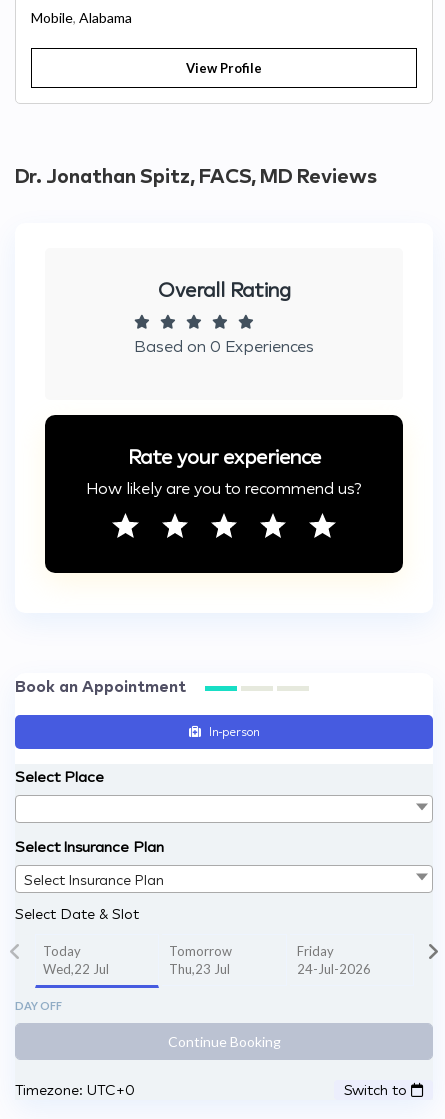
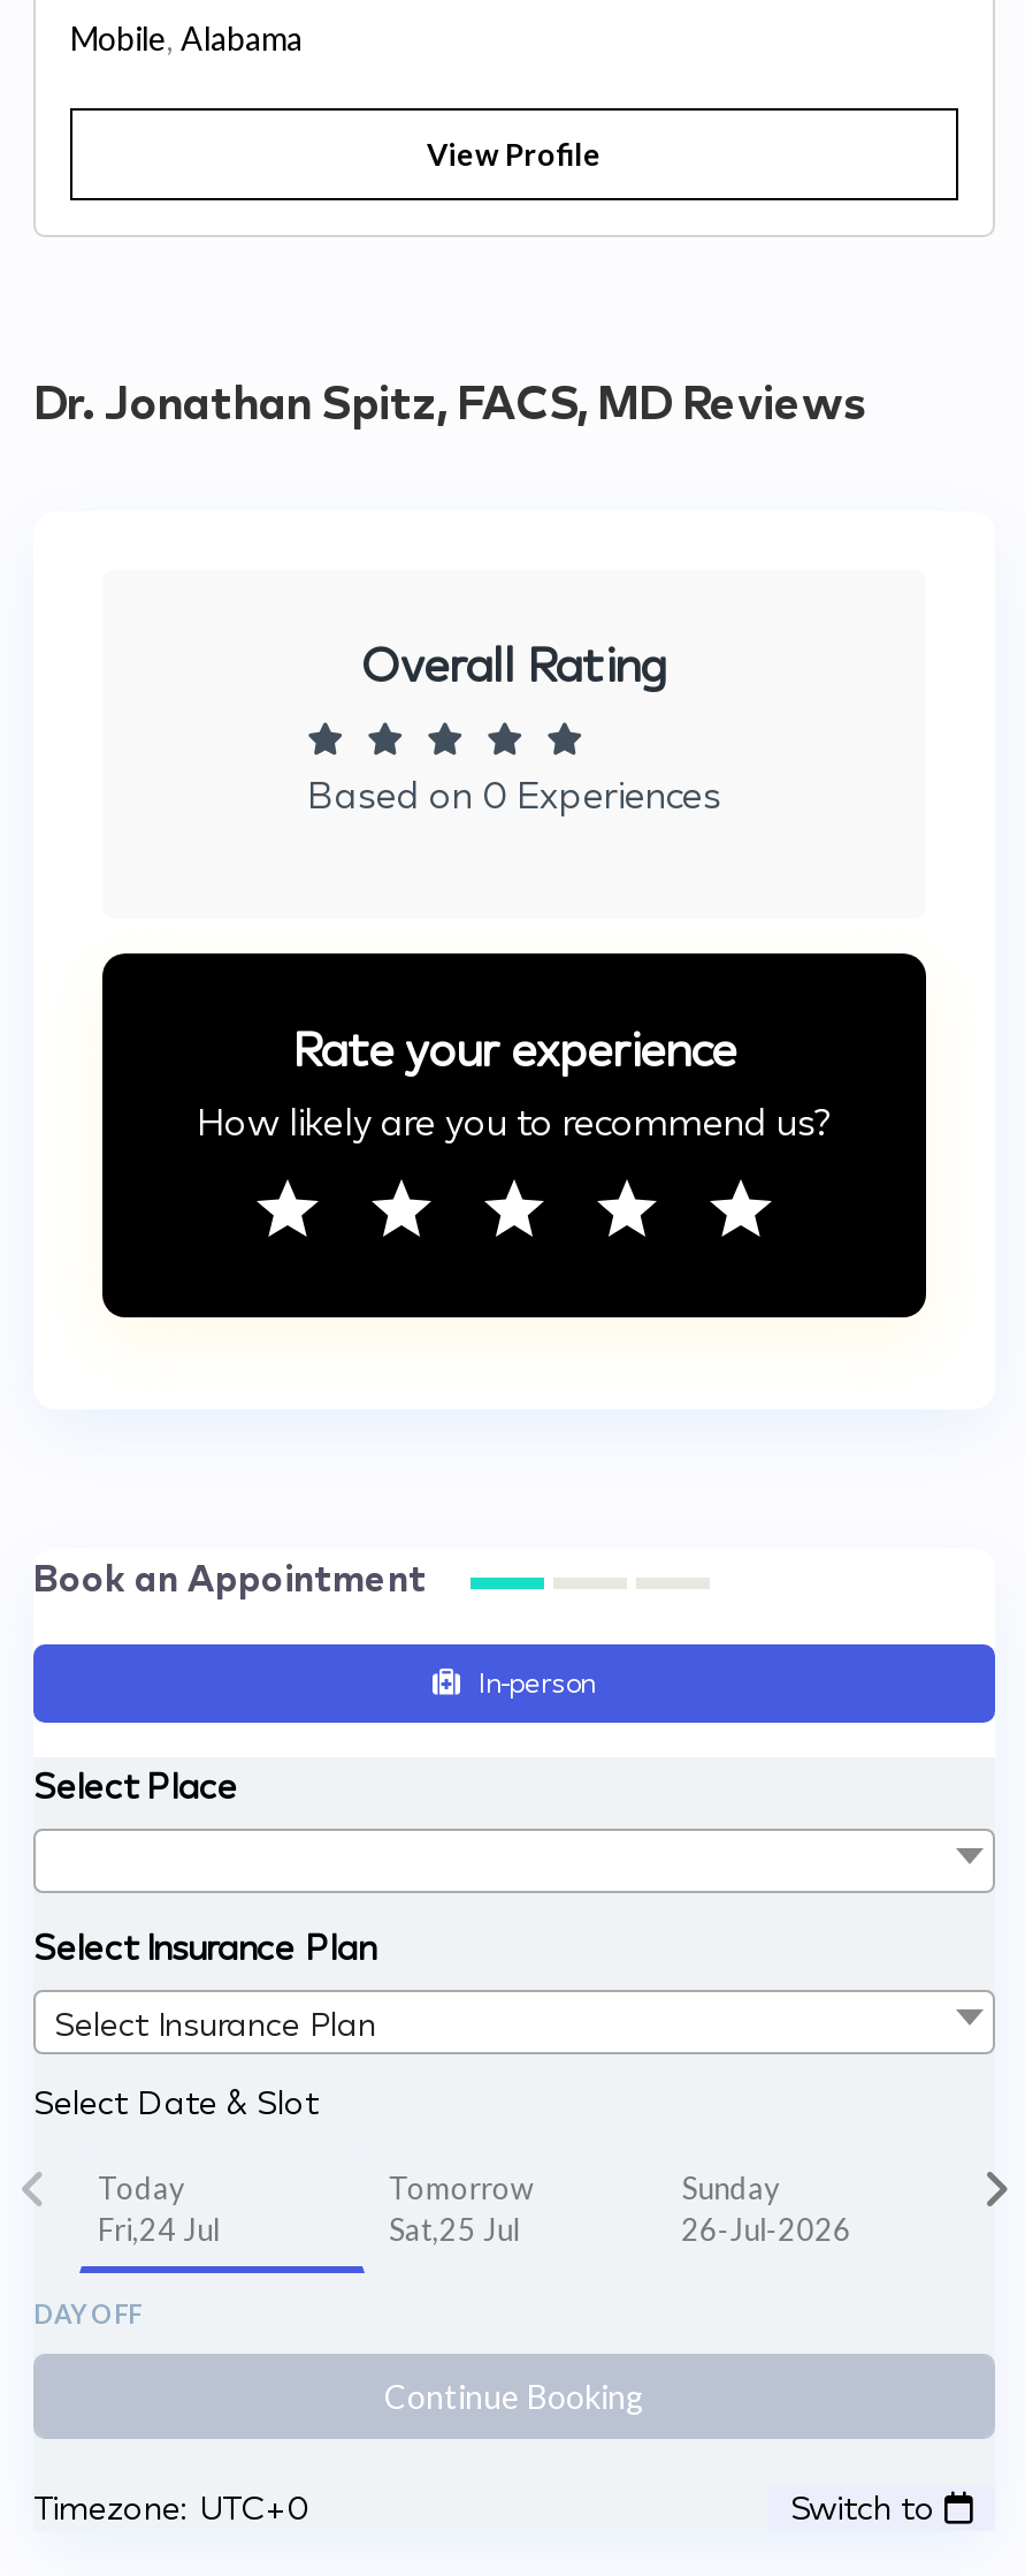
- Friday
- 24-Jul-2026
+ Sunday
+ 26-Jul-2026

- Wed,22 Jul
+ Fri,24 Jul

- Thu,23 Jul
+ Sat,25 Jul
